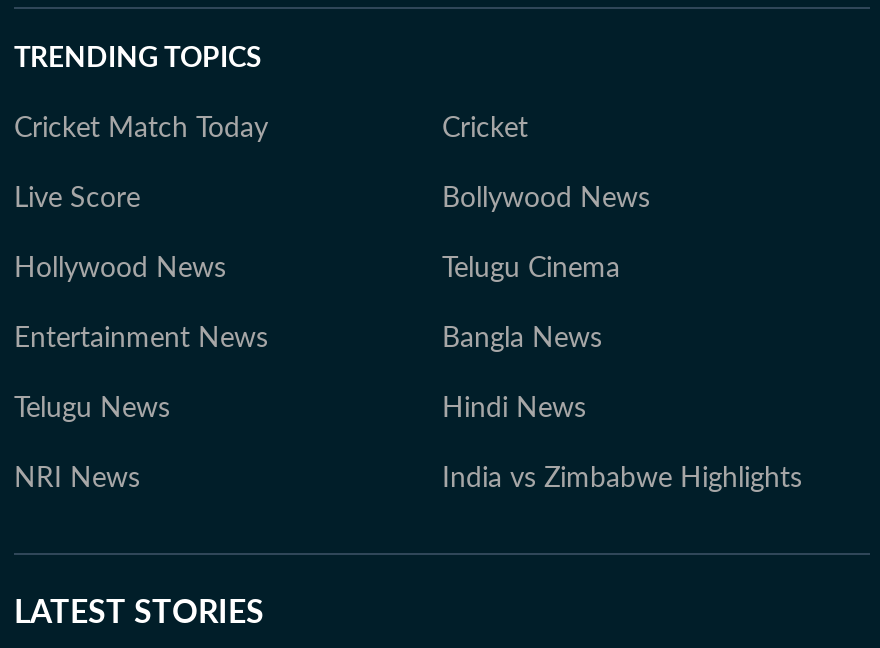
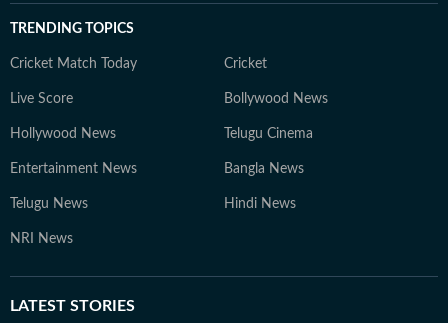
- India vs Zimbabwe Highlights
